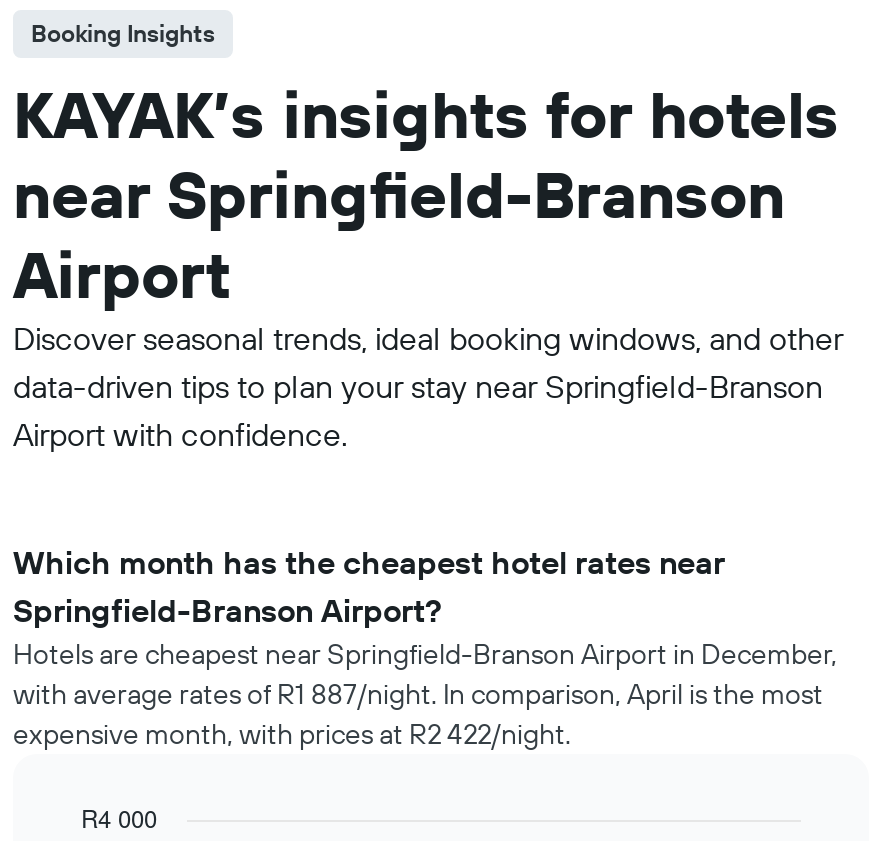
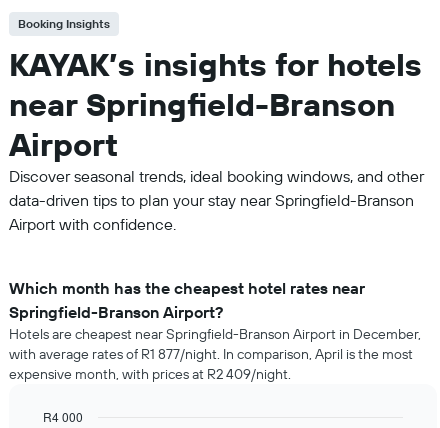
- with average rates of R1 887/night. In comparison, April is the most
+ with average rates of R1 877/night. In comparison, April is the most

- expensive month, with prices at R2 422/night.
+ expensive month, with prices at R2 409/night.
